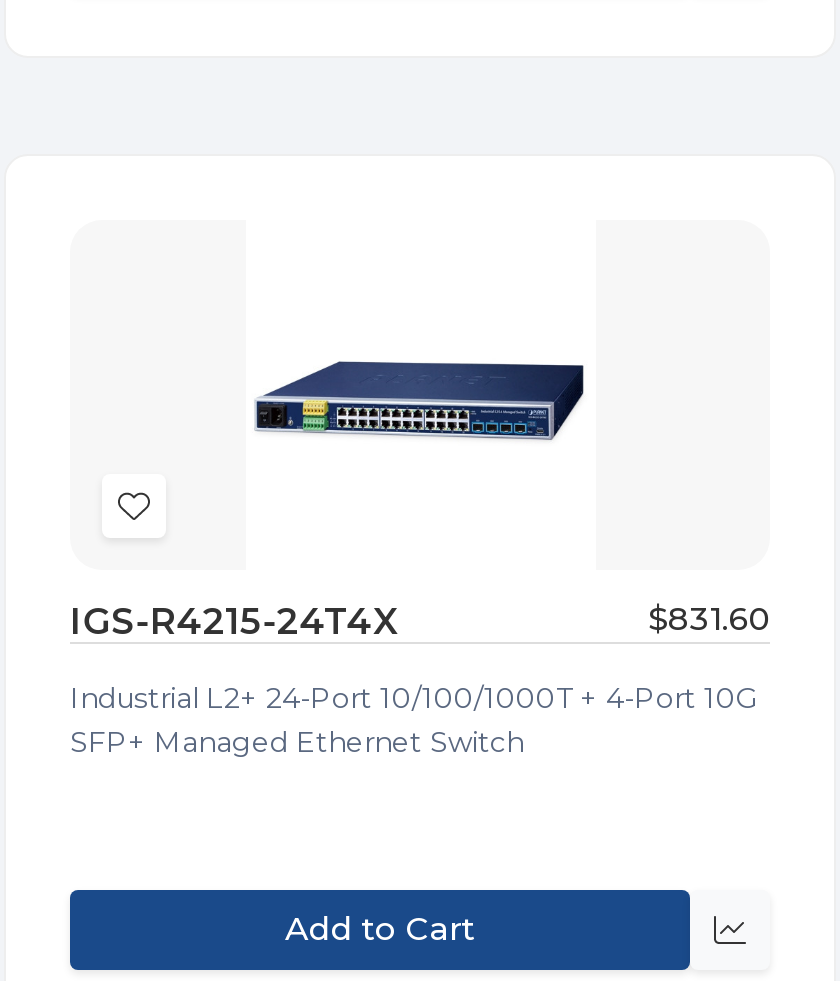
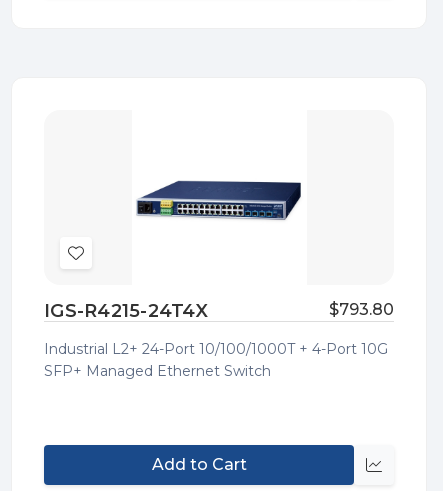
- $831.60
+ $793.80
